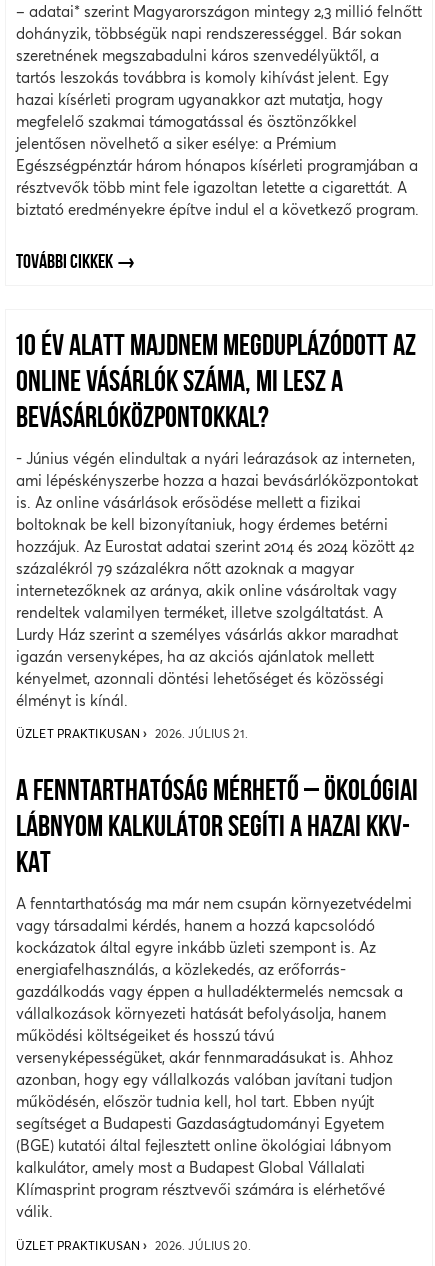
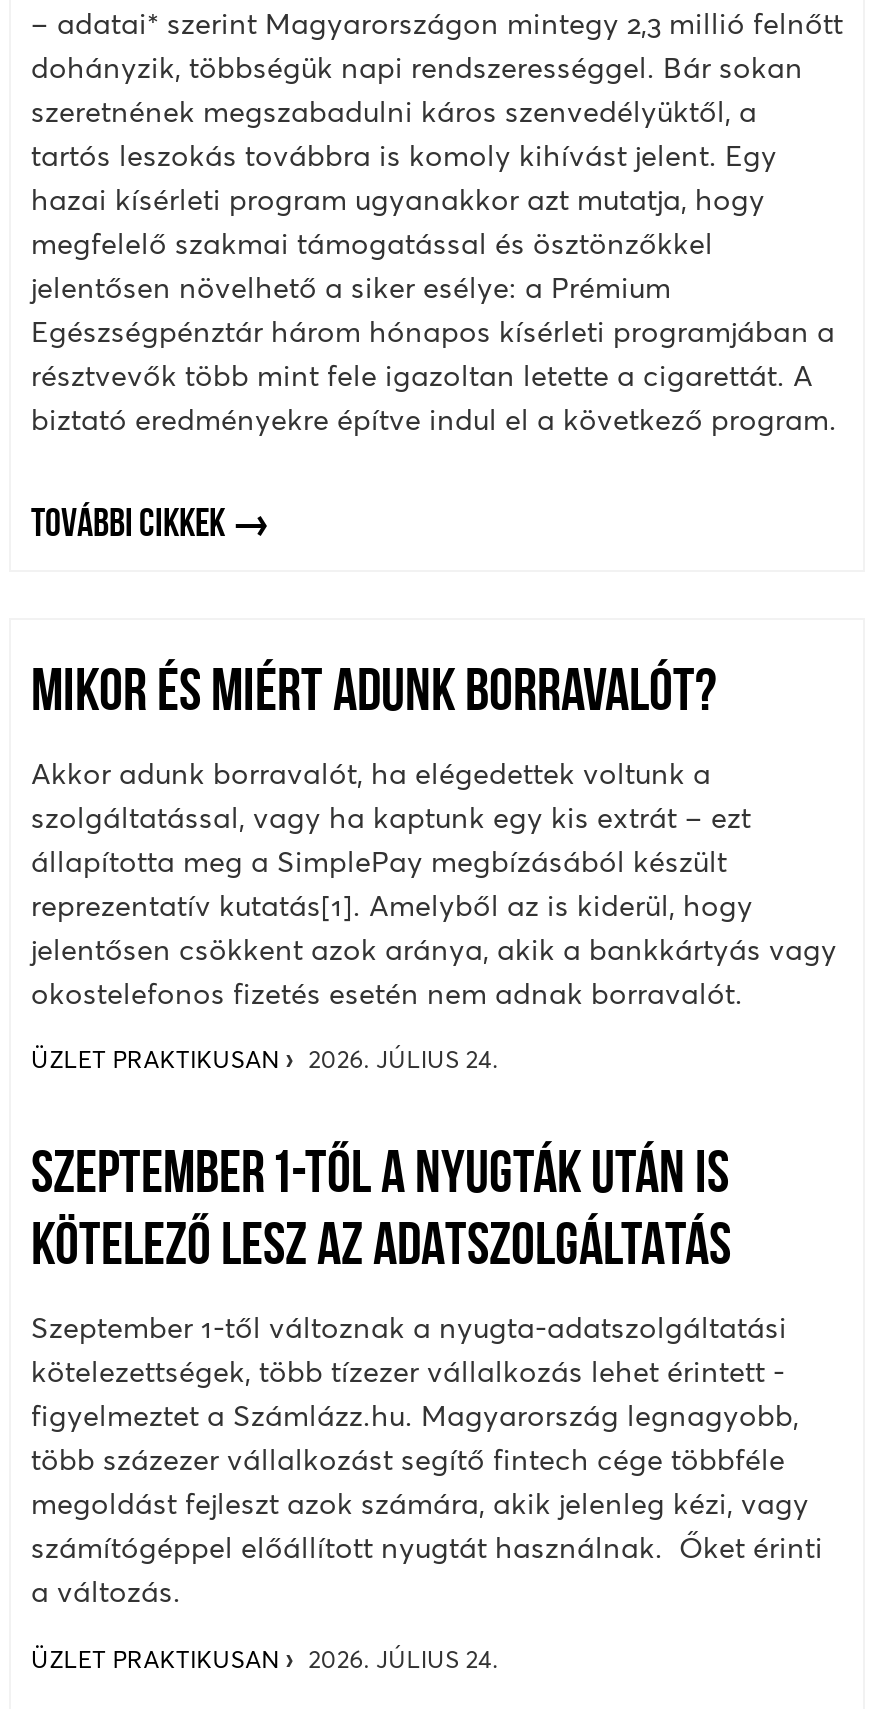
- 10 ÉV ALATT MAJDNEM MEGDUPLÁZÓDOTT AZ
- ONLINE VÁSÁRLÓK SZÁMA, MI LESZ A
- BEVÁSÁRLÓKÖZPONTOKKAL?
+ MIKOR ÉS MIÉRT ADUNK BORRAVALÓT?

- - Június végén elindultak a nyári leárazások az interneten,
- ami lépéskényszerbe hozza a hazai bevásárlóközpontokat
- is. Az online vásárlások erősödése mellett a fizikai
- boltoknak be kell bizonyítaniuk, hogy érdemes betérni
- hozzájuk. Az Eurostat adatai szerint 2014 és 2024 között 42
- százalékról 79 százalékra nőtt azoknak a magyar
- internetezőknek az aránya, akik online vásároltak vagy
- rendeltek valamilyen terméket, illetve szolgáltatást. A
- Lurdy Ház szerint a személyes vásárlás akkor maradhat
- igazán versenyképes, ha az akciós ajánlatok mellett
- kényelmet, azonnali döntési lehetőséget és közösségi
- élményt is kínál.
+ Akkor adunk borravalót, ha elégedettek voltunk a
+ szolgáltatással, vagy ha kaptunk egy kis extrát – ezt
+ állapította meg a SimplePay megbízásából készült
+ reprezentatív kutatás[1]. Amelyből az is kiderül, hogy
+ jelentősen csökkent azok aránya, akik a bankkártyás vagy
+ okostelefonos fizetés esetén nem adnak borravalót.

- ÜZLET PRAKTIKUSAN 2026. JÚLIUS 21.
+ ÜZLET PRAKTIKUSAN 2026. JÚLIUS 24.

- A FENNTARTHATÓSÁG MÉRHETŐ – ÖKOLÓGIAI
- LÁBNYOM KALKULÁTOR SEGÍTI A HAZAI KKV-
- KAT
+ SZEPTEMBER 1-TŐL A NYUGTÁK UTÁN IS
+ KÖTELEZŐ LESZ AZ ADATSZOLGÁLTATÁS

- A fenntarthatóság ma már nem csupán környezetvédelmi
- vagy társadalmi kérdés, hanem a hozzá kapcsolódó
- kockázatok által egyre inkább üzleti szempont is. Az
- energiafelhasználás, a közlekedés, az erőforrás-
- gazdálkodás vagy éppen a hulladéktermelés nemcsak a
- vállalkozások környezeti hatását befolyásolja, hanem
- működési költségeiket és hosszú távú
- versenyképességüket, akár fennmaradásukat is. Ahhoz
- azonban, hogy egy vállalkozás valóban javítani tudjon
- működésén, először tudnia kell, hol tart. Ebben nyújt
- segítséget a Budapesti Gazdaságtudományi Egyetem
- (BGE) kutatói által fejlesztett online ökológiai lábnyom
- kalkulátor, amely most a Budapest Global Vállalati
- Klímasprint program résztvevői számára is elérhetővé
- válik.
+ Szeptember 1-től változnak a nyugta-adatszolgáltatási
+ kötelezettségek, több tízezer vállalkozás lehet érintett -
+ figyelmeztet a Számlázz.hu. Magyarország legnagyobb,
+ több százezer vállalkozást segítő fintech cége többféle
+ megoldást fejleszt azok számára, akik jelenleg kézi, vagy
+ számítógéppel előállított nyugtát használnak. Őket érinti
+ a változás.

- ÜZLET PRAKTIKUSAN 2026. JÚLIUS 20.
+ ÜZLET PRAKTIKUSAN 2026. JÚLIUS 24.
